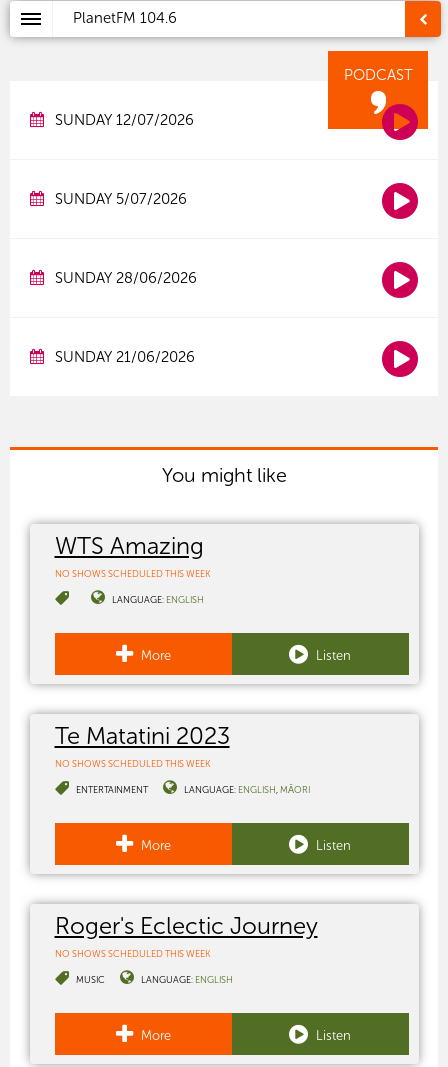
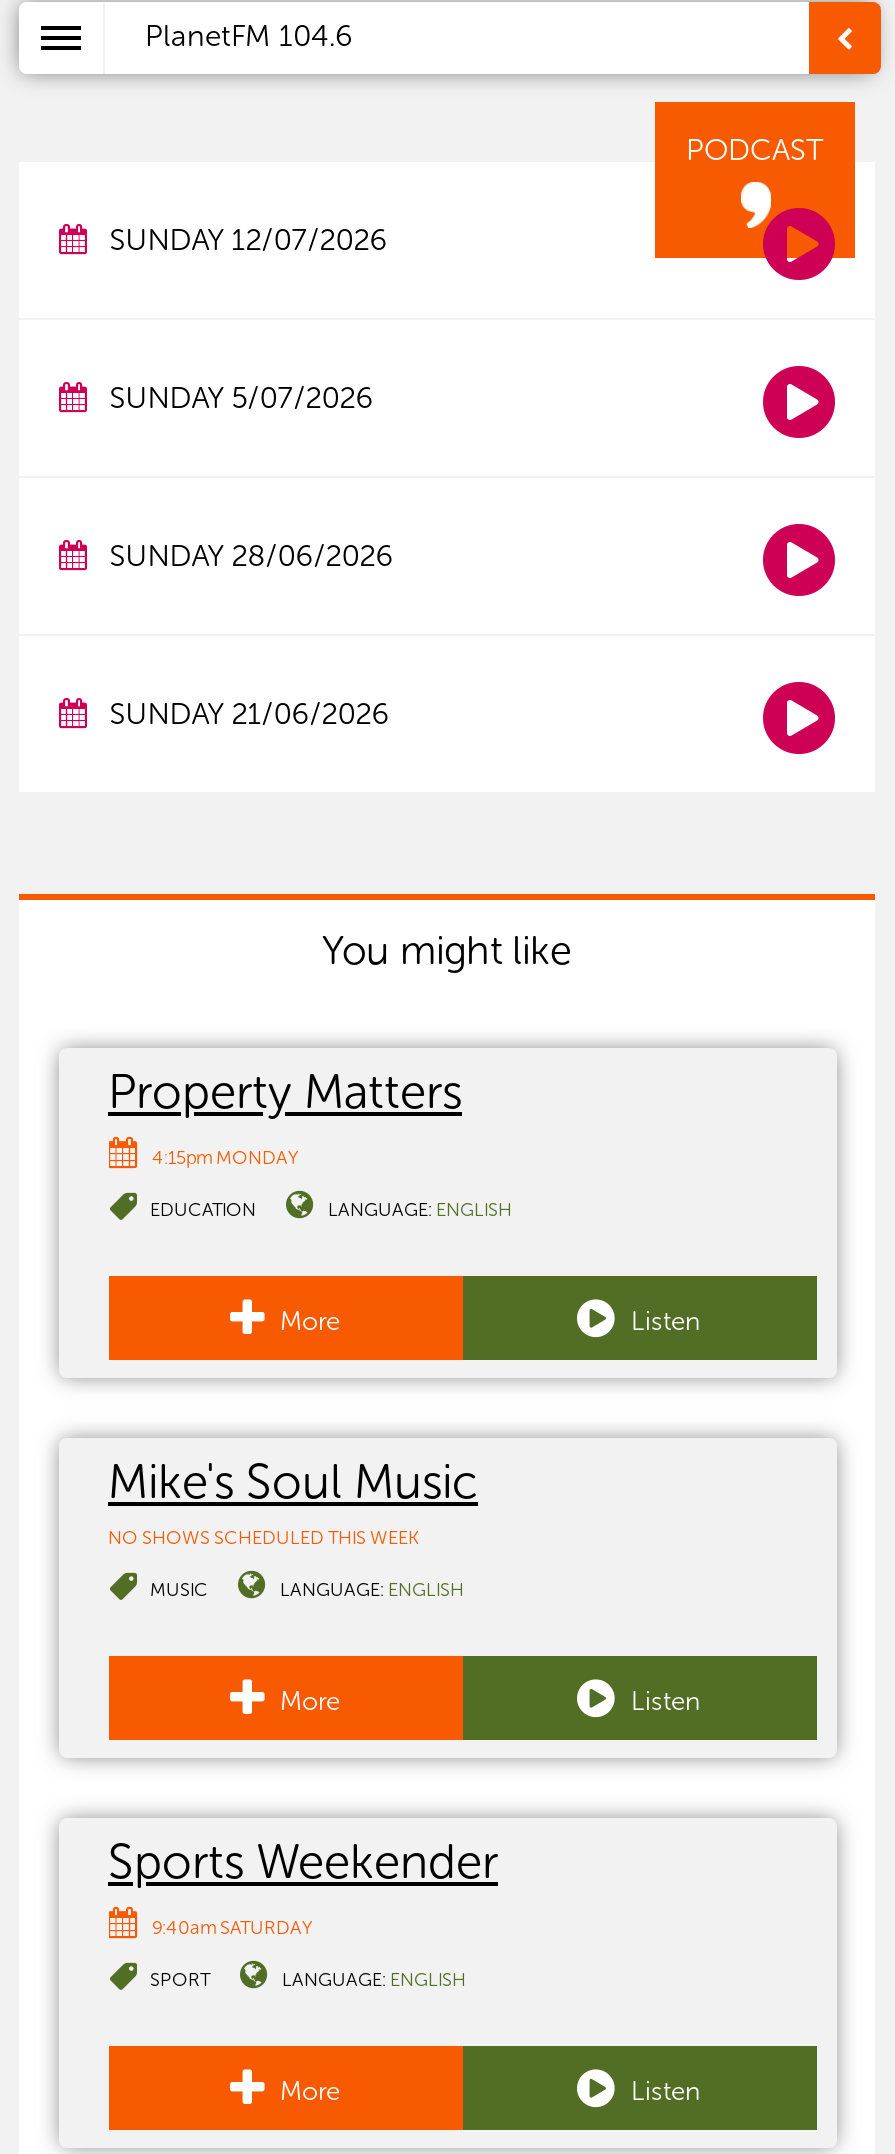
- WTS Amazing
- NO SHOWS SCHEDULED THIS WEEK
+ Property Matters
+ 4:15pm MONDAY
+ EDUCATION

- Te Matatini 2023
+ Mike's Soul Music

- ENTERTAINMENT
- LANGUAGE: ENGLISH MĀORI
+ MUSIC
+ LANGUAGE: ENGLISH

- Roger's Eclectic Journey
- NO SHOWS SCHEDULED THIS WEEK
+ Sports Weekender
+ 9:40am SATURDAY

- MUSIC
+ SPORT
